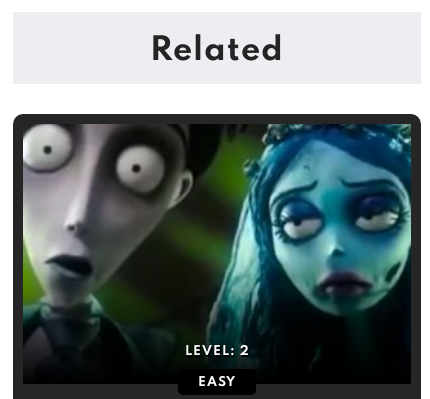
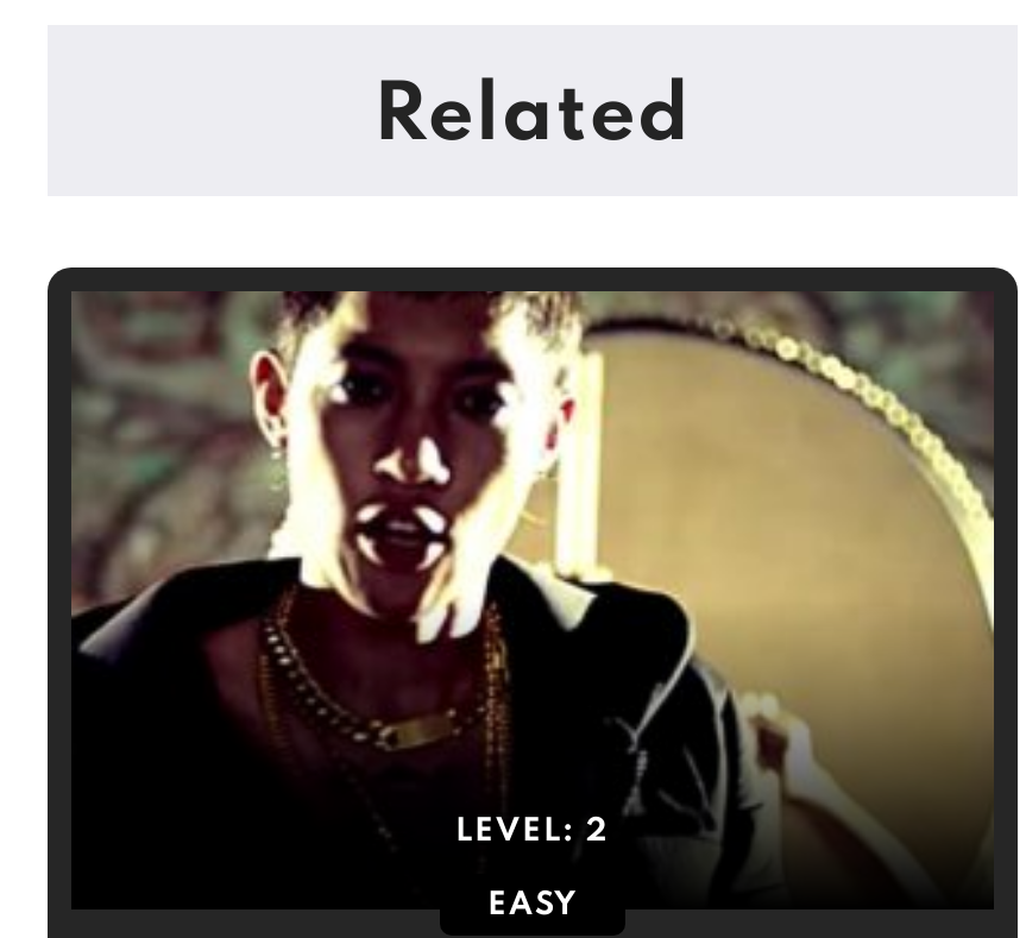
- [image]
+ [image]
